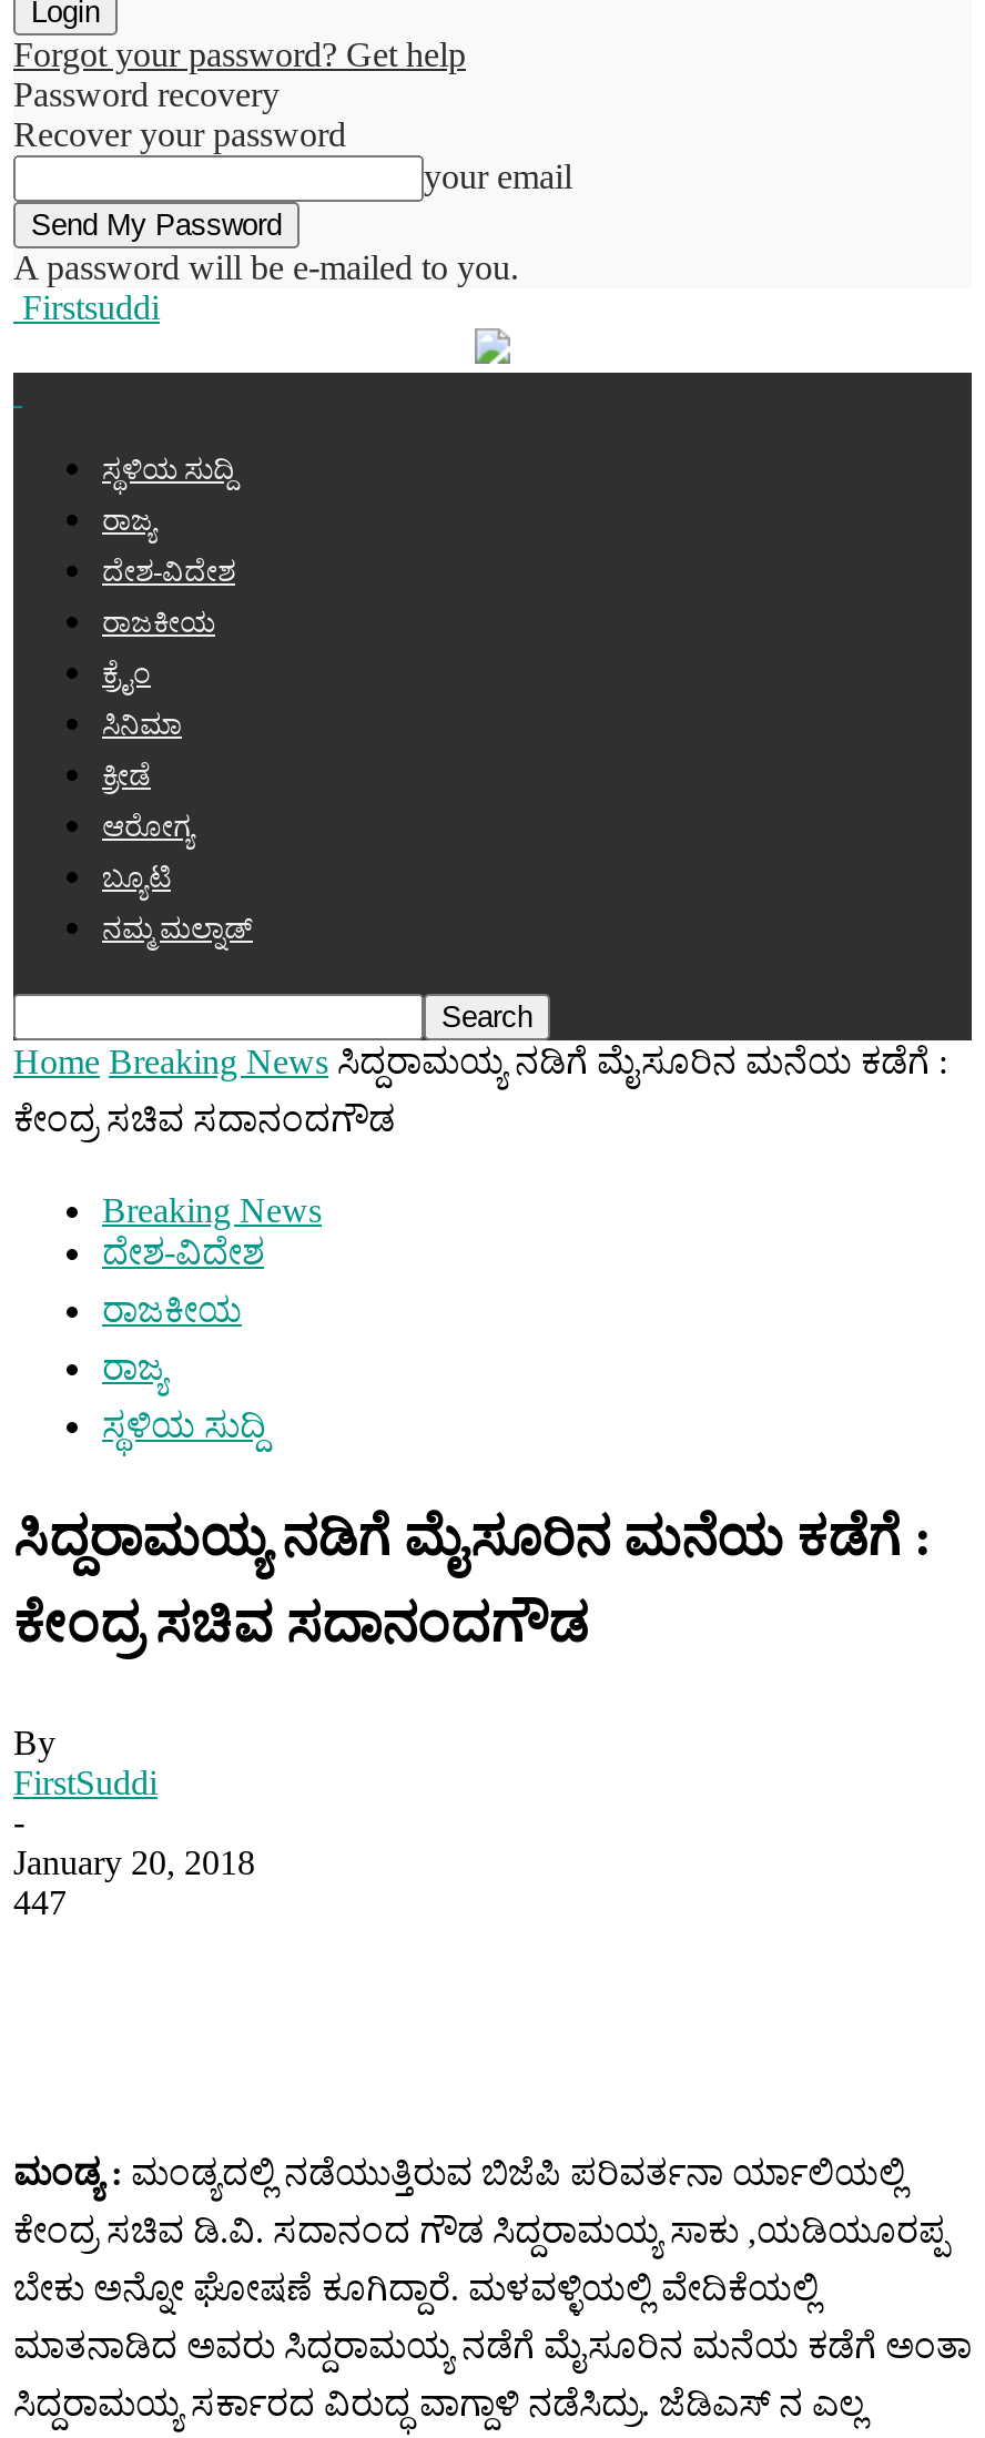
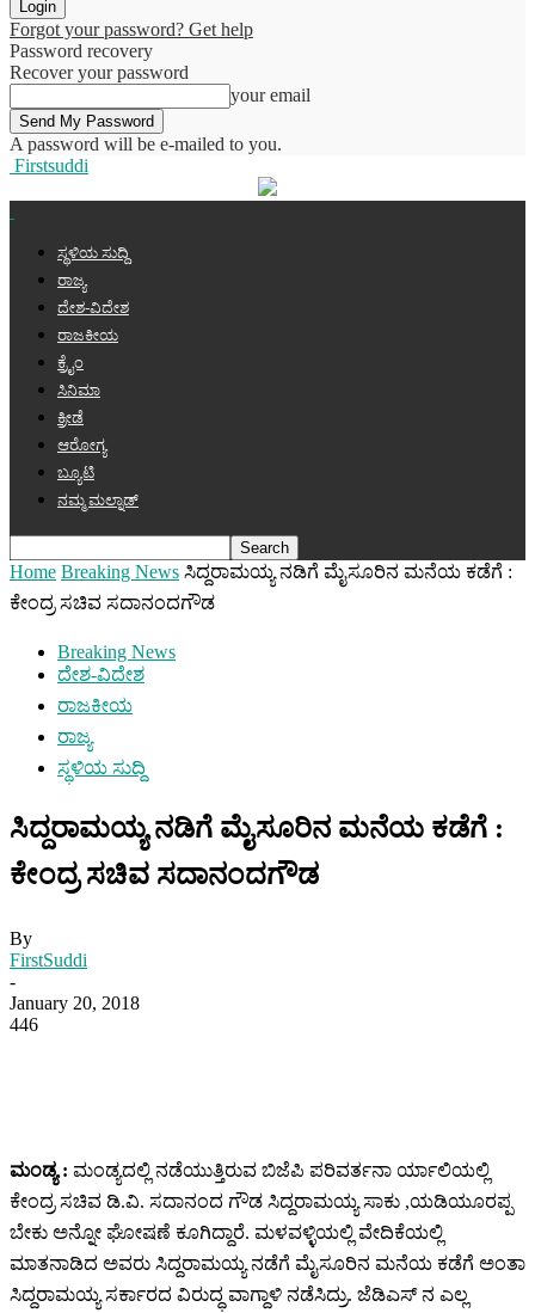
- 447
+ 446
